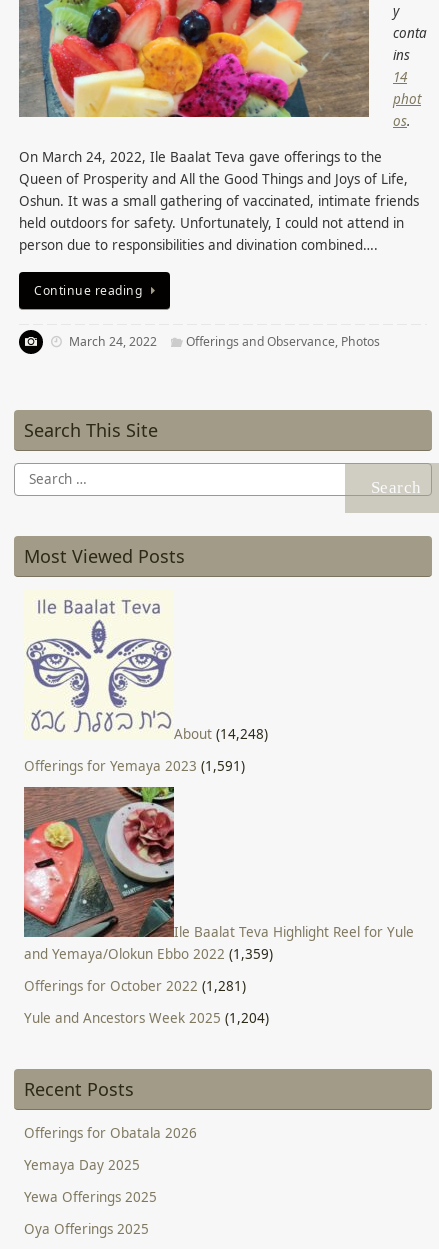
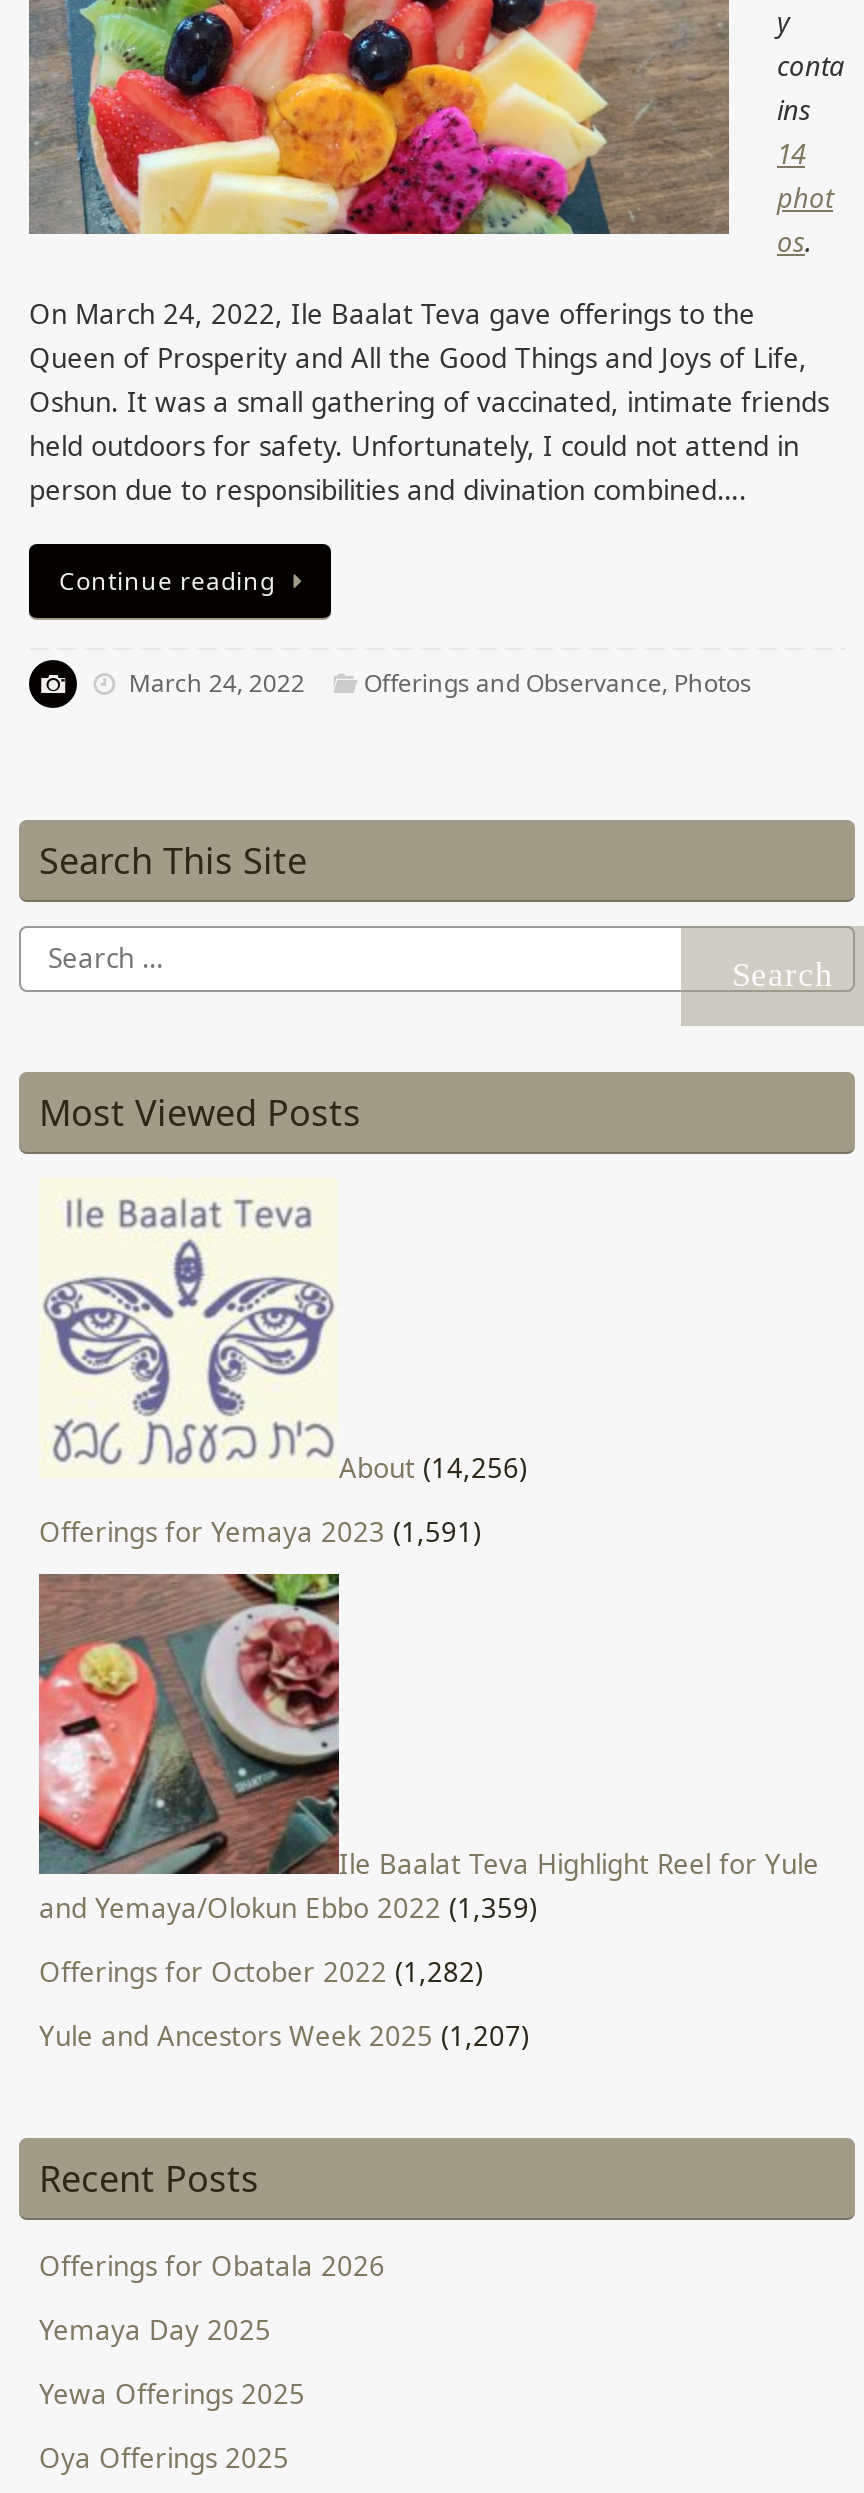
- About (14,248)
+ About (14,256)

- Offerings for October 2022 (1,281)
+ Offerings for October 2022 (1,282)

- Yule and Ancestors Week 2025 (1,204)
+ Yule and Ancestors Week 2025 (1,207)
